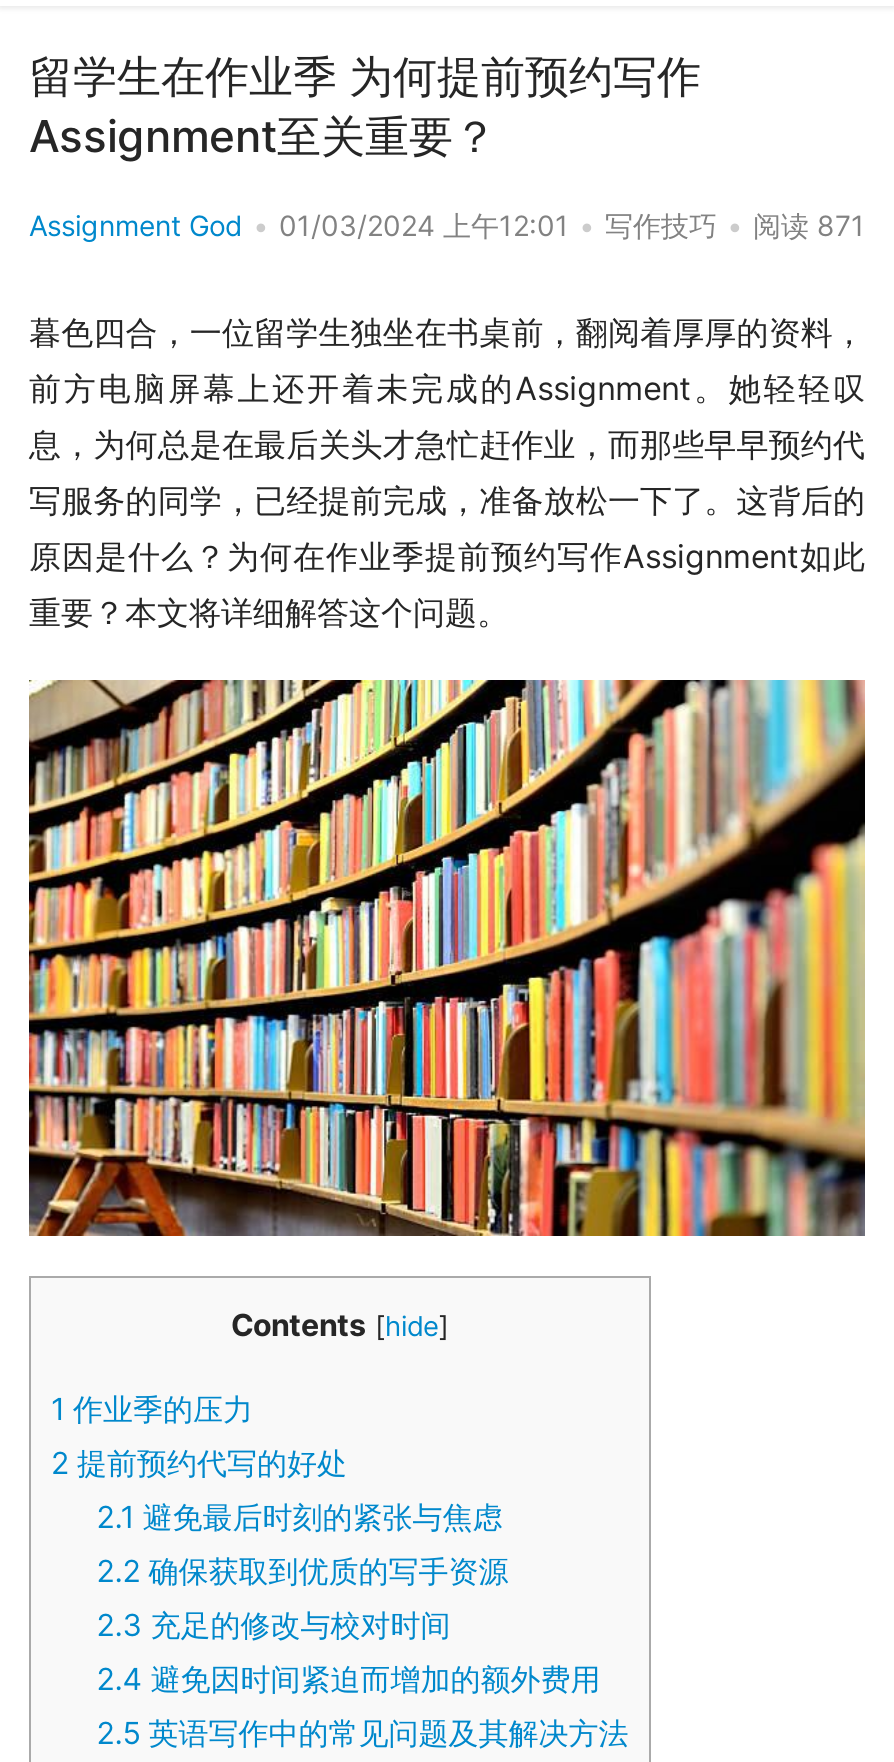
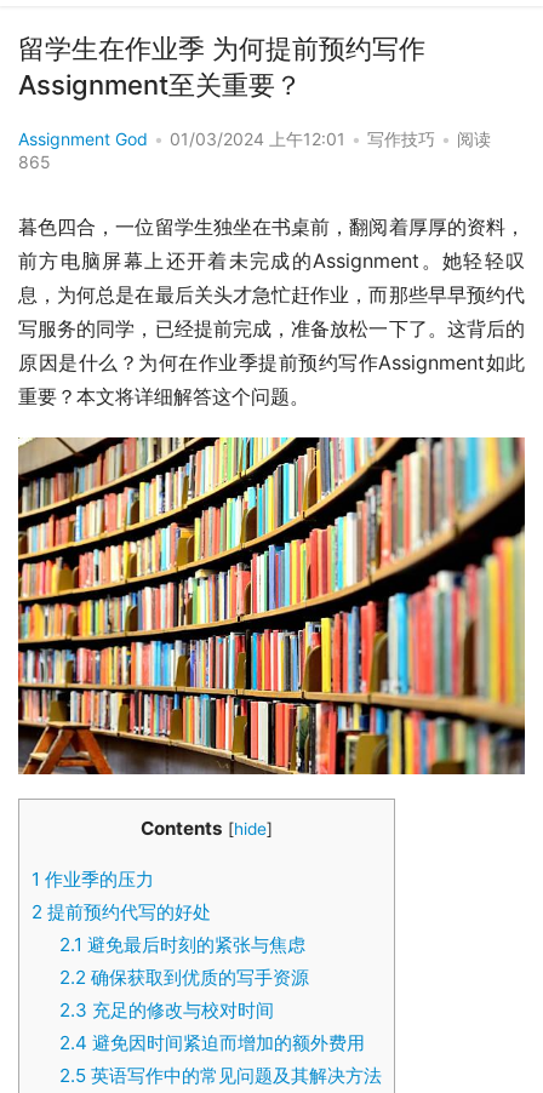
- Assignment God • 01/03/2024 上午12:01 • 写作技巧 • 阅读 871
+ Assignment God • 01/03/2024 上午12:01 • 写作技巧 • 阅读
+ 865
